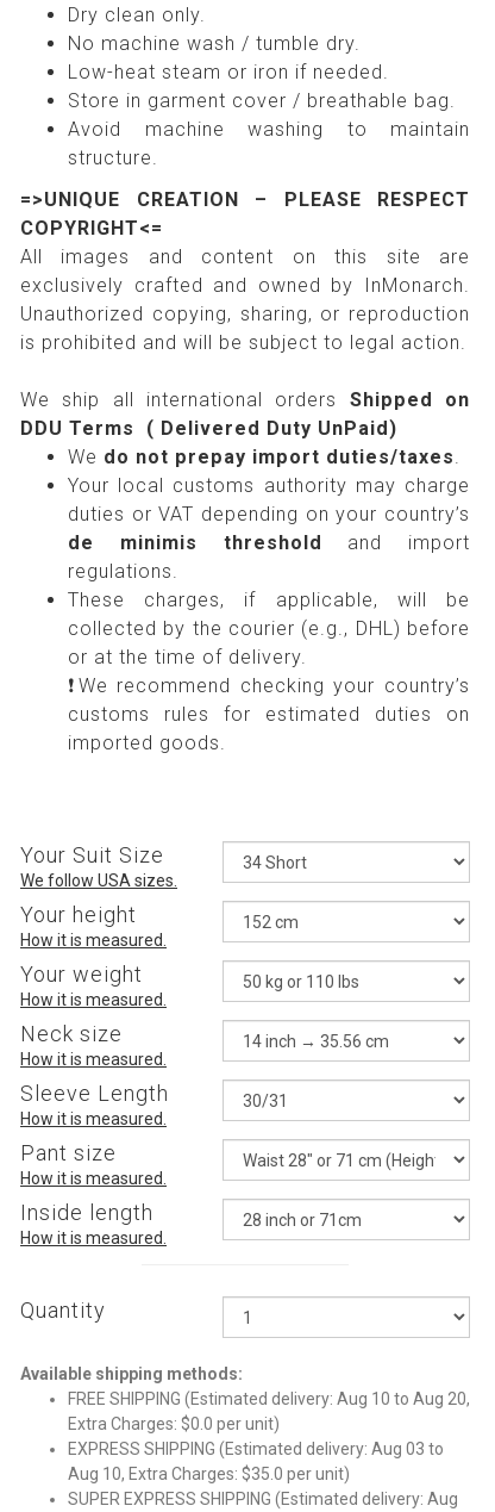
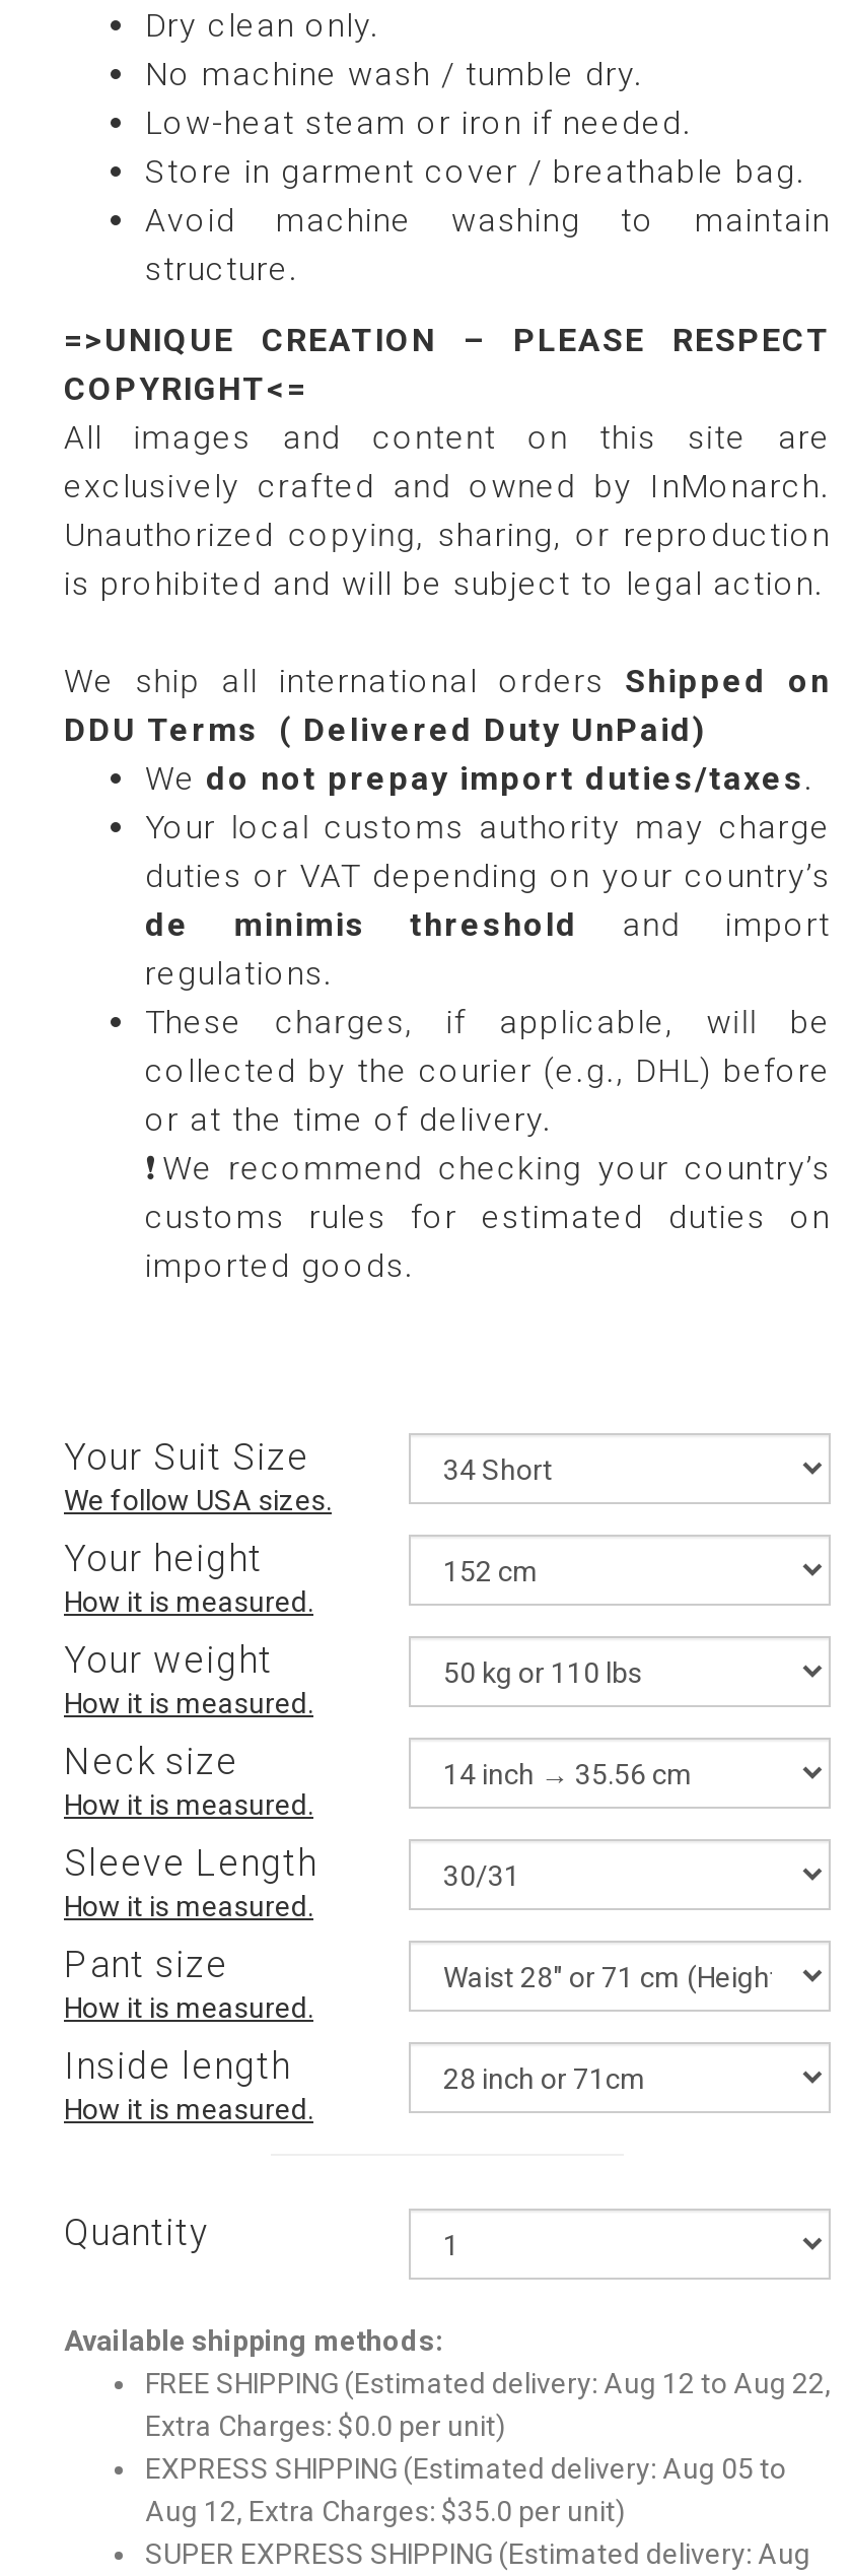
- FREE SHIPPING (Estimated delivery: Aug 10 to Aug 20,
+ FREE SHIPPING (Estimated delivery: Aug 12 to Aug 22,

- EXPRESS SHIPPING (Estimated delivery: Aug 03 to
+ EXPRESS SHIPPING (Estimated delivery: Aug 05 to

- Aug 10, Extra Charges: $35.0 per unit)
+ Aug 12, Extra Charges: $35.0 per unit)
